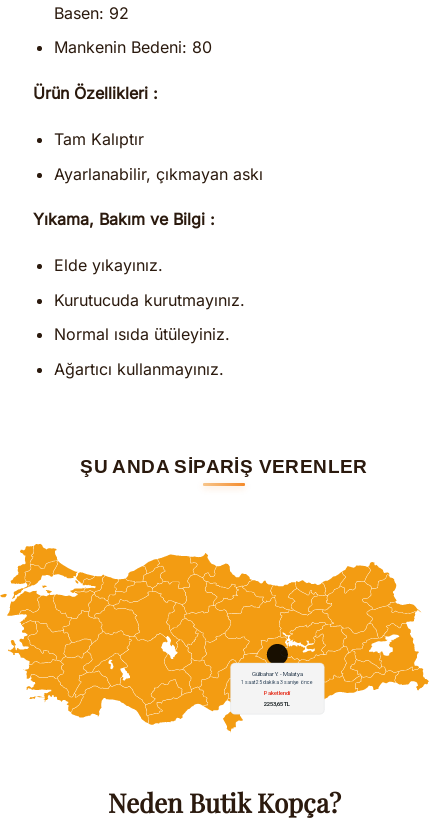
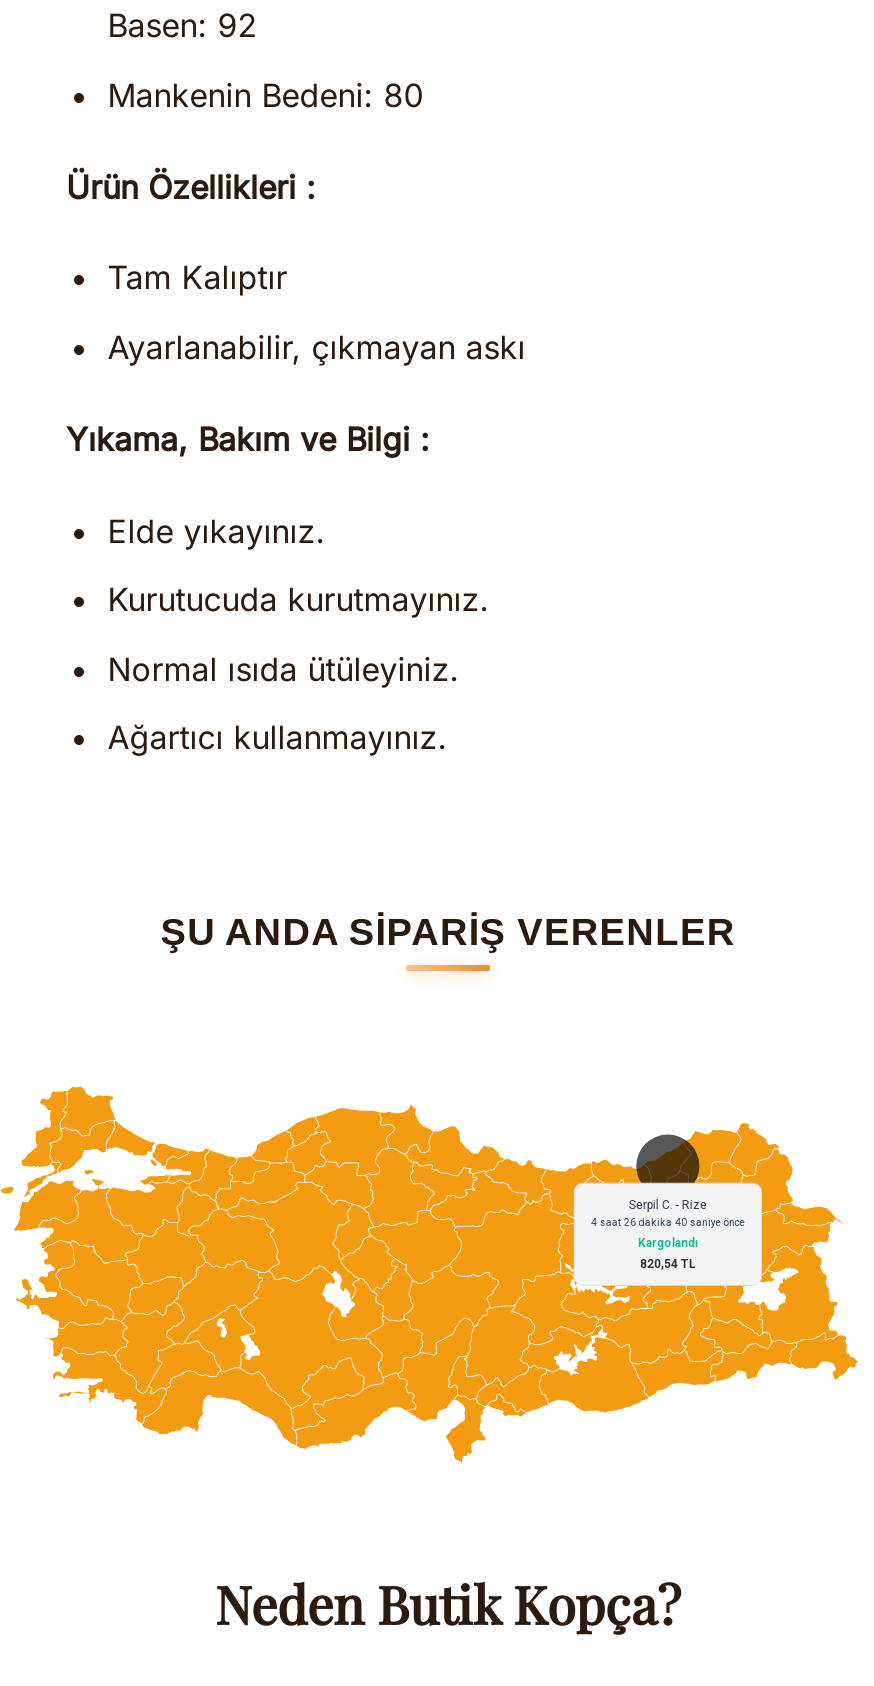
- [image]
+ [image]
